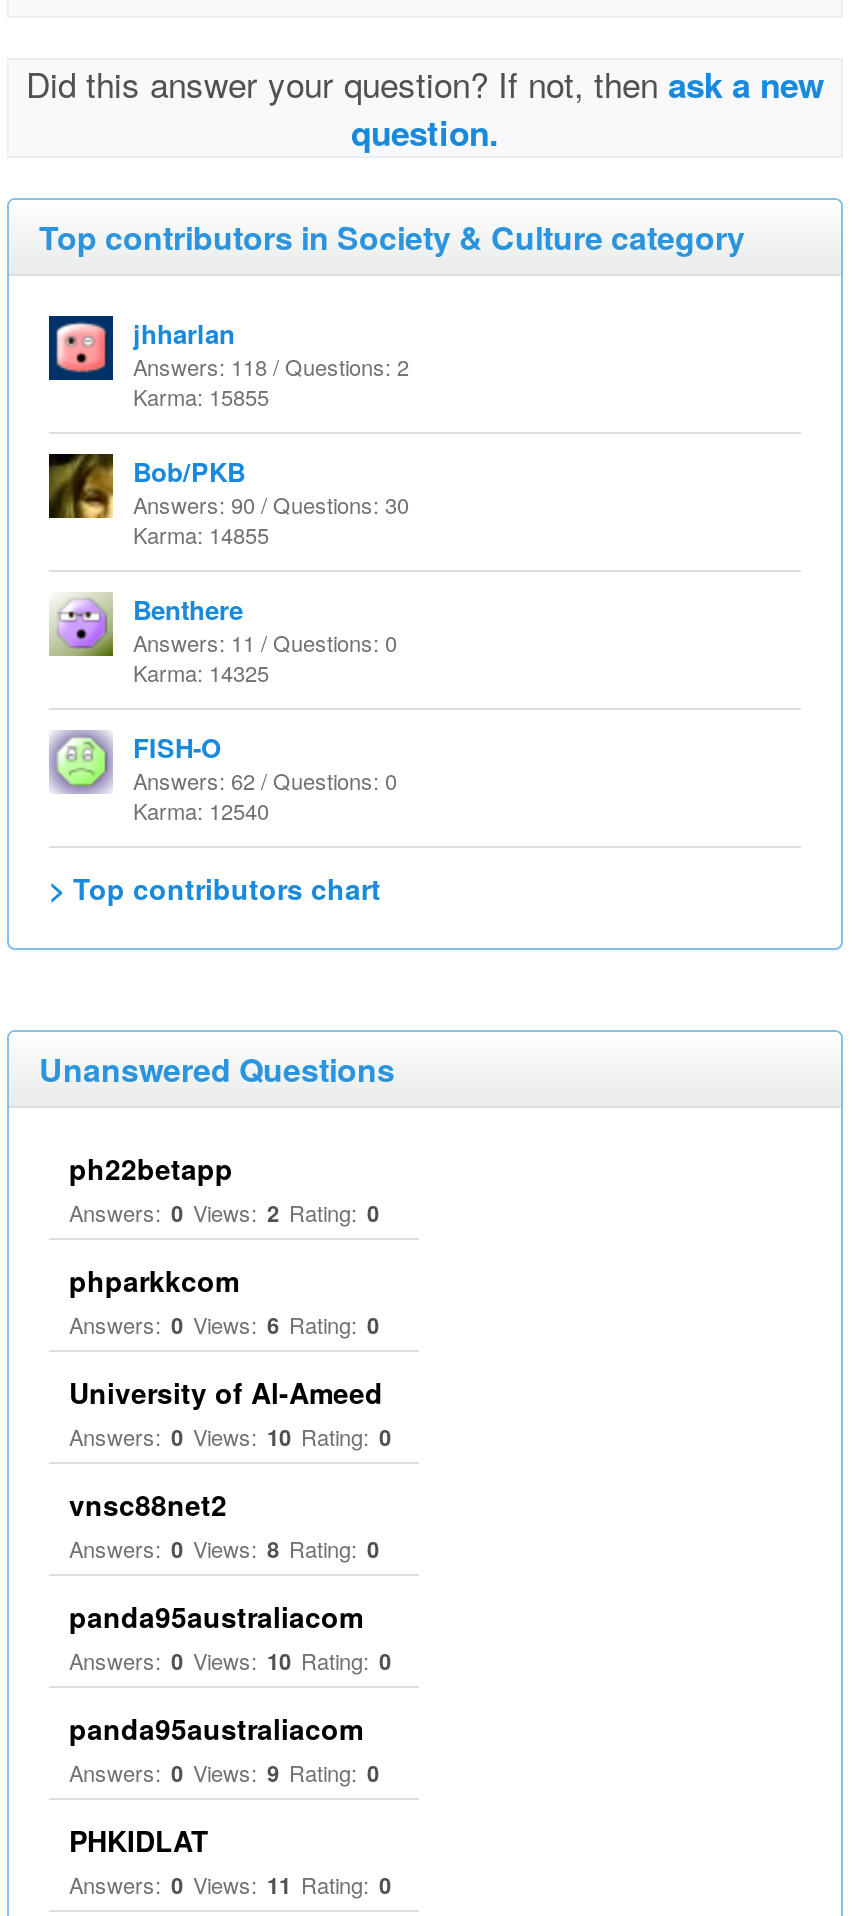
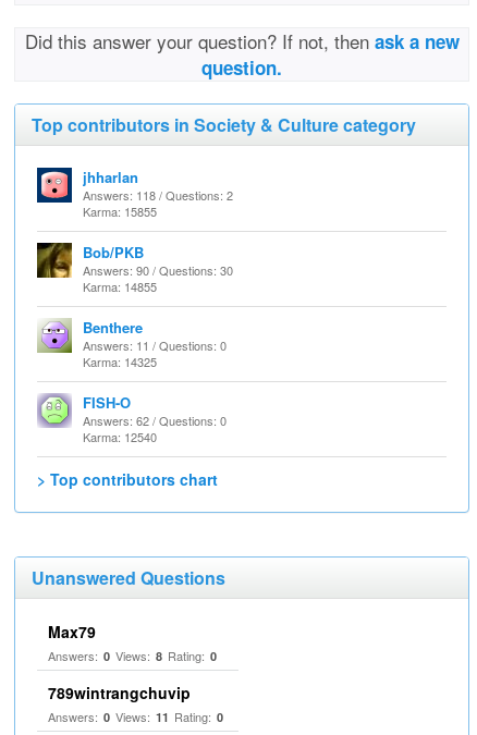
- ph22betapp
- Answers: 0 Views: 2 Rating: 0
- phparkkcom
- Answers: 0 Views: 6 Rating: 0
- University of Al-Ameed
- Answers: 0 Views: 10 Rating: 0
- vnsc88net2
+ Max79

- panda95australiacom
- Answers: 0 Views: 10 Rating: 0
- panda95australiacom
- Answers: 0 Views: 9 Rating: 0
- PHKIDLAT
+ 789wintrangchuvip
